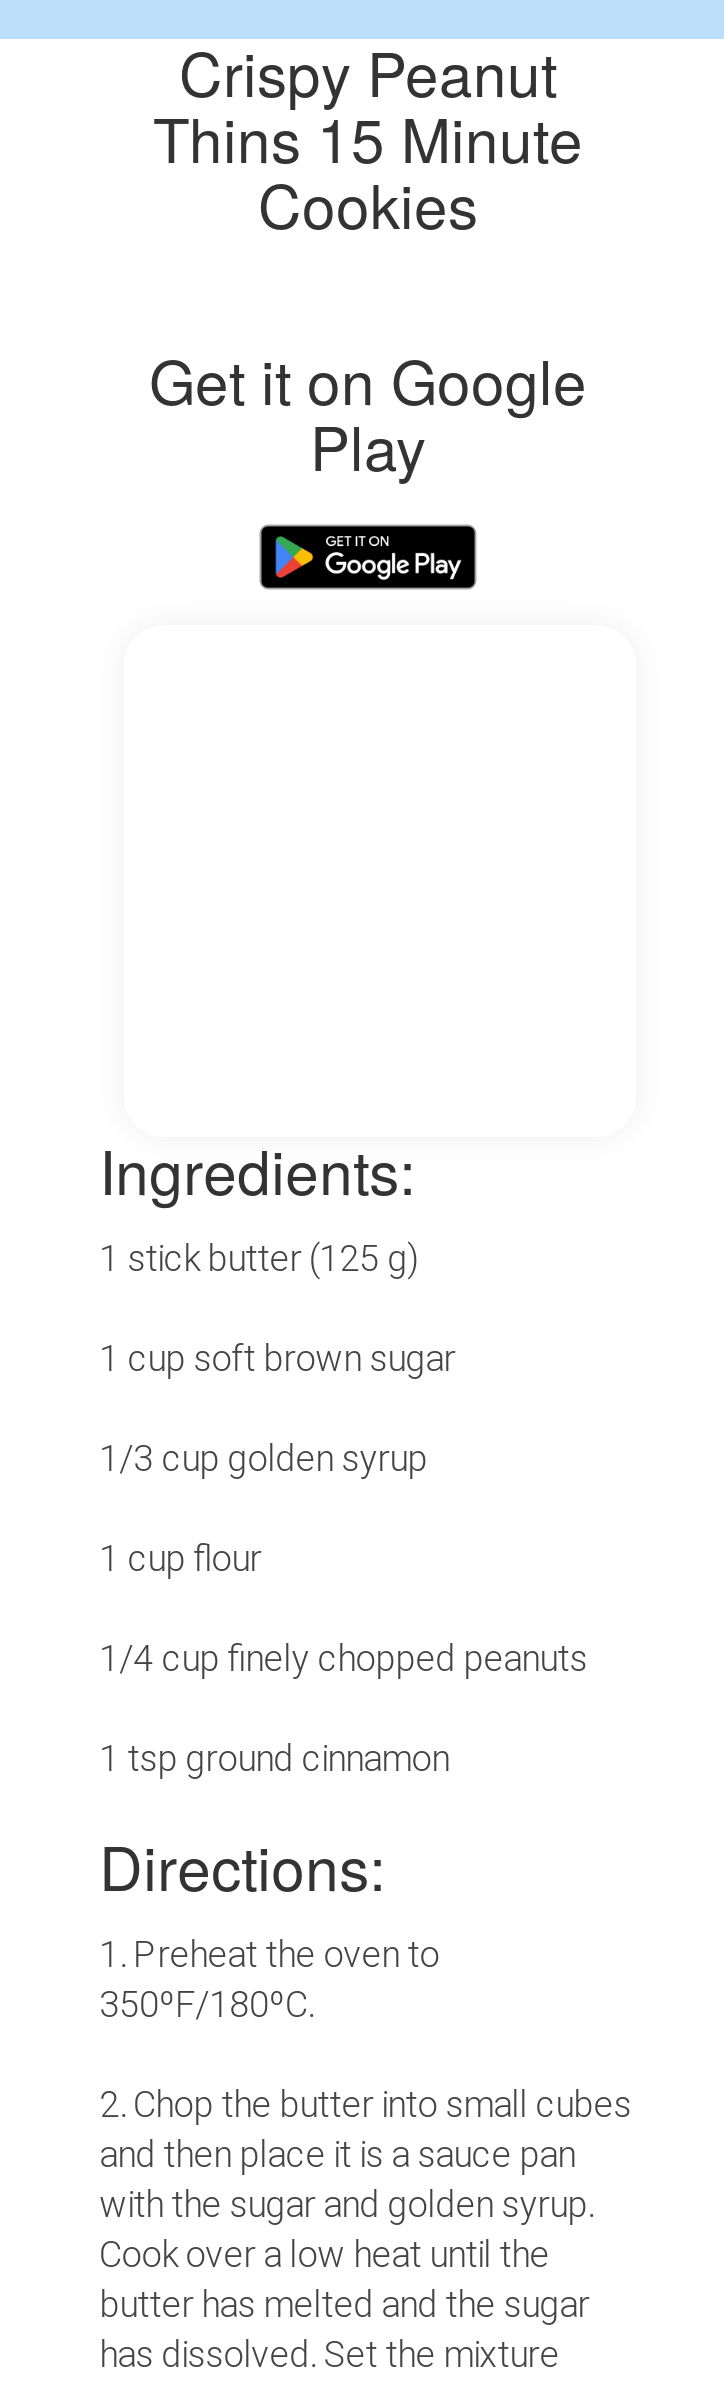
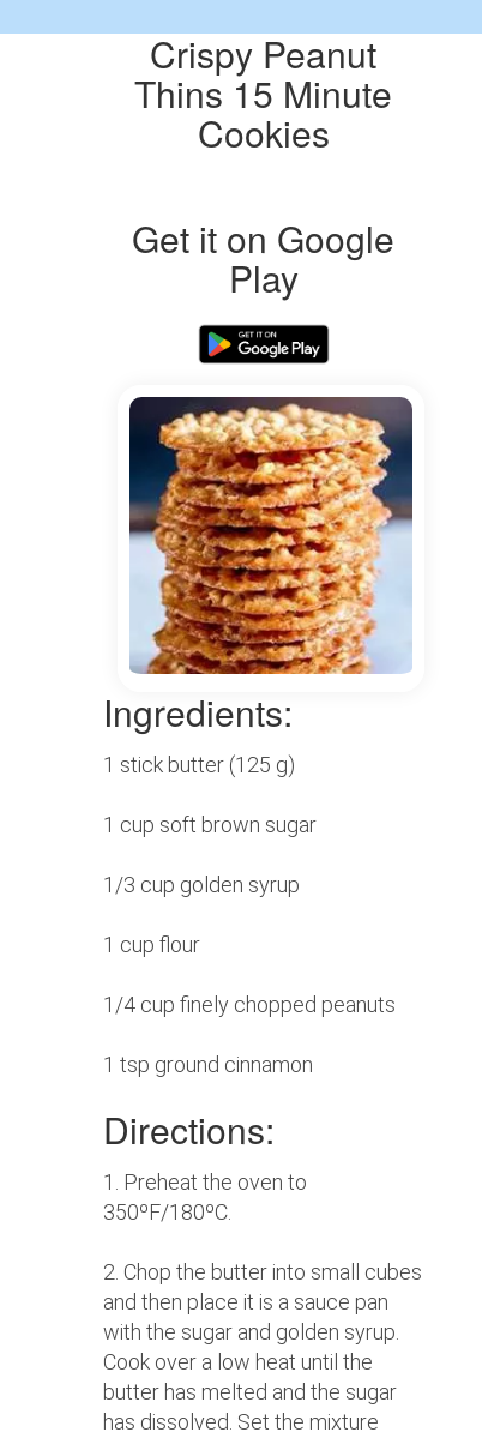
+ [image]
